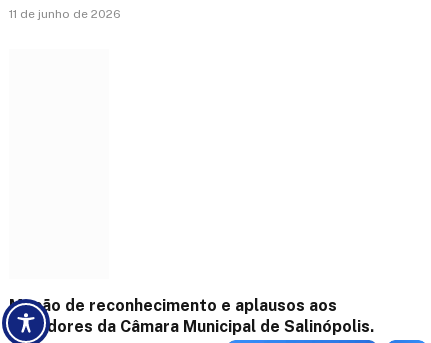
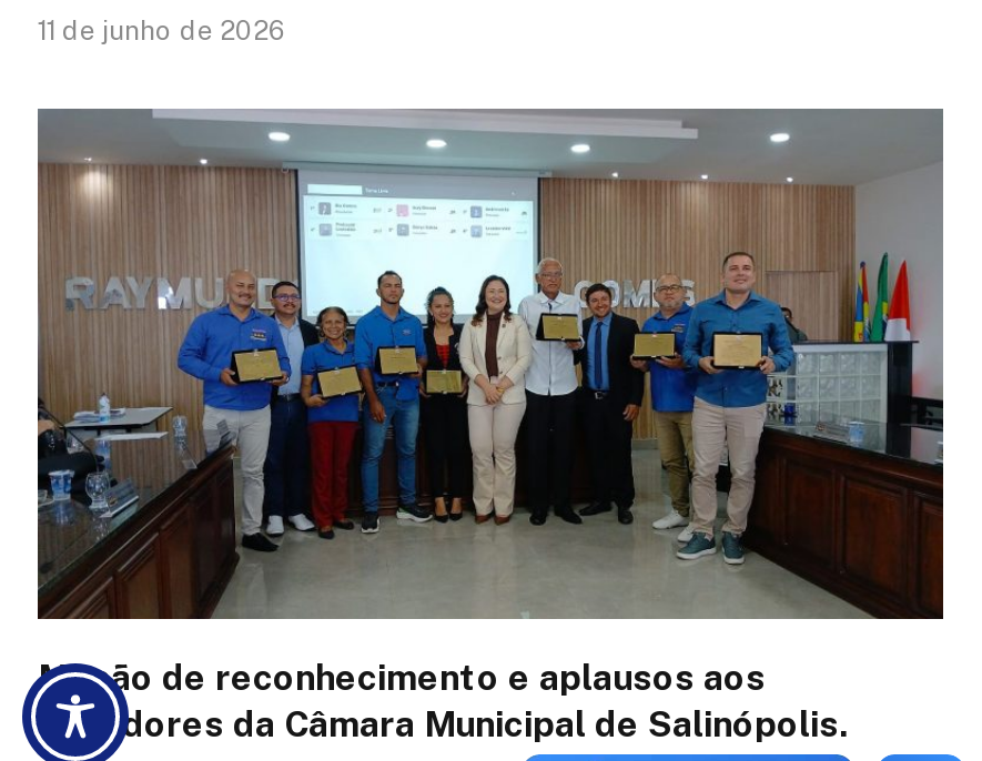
+ [image]
